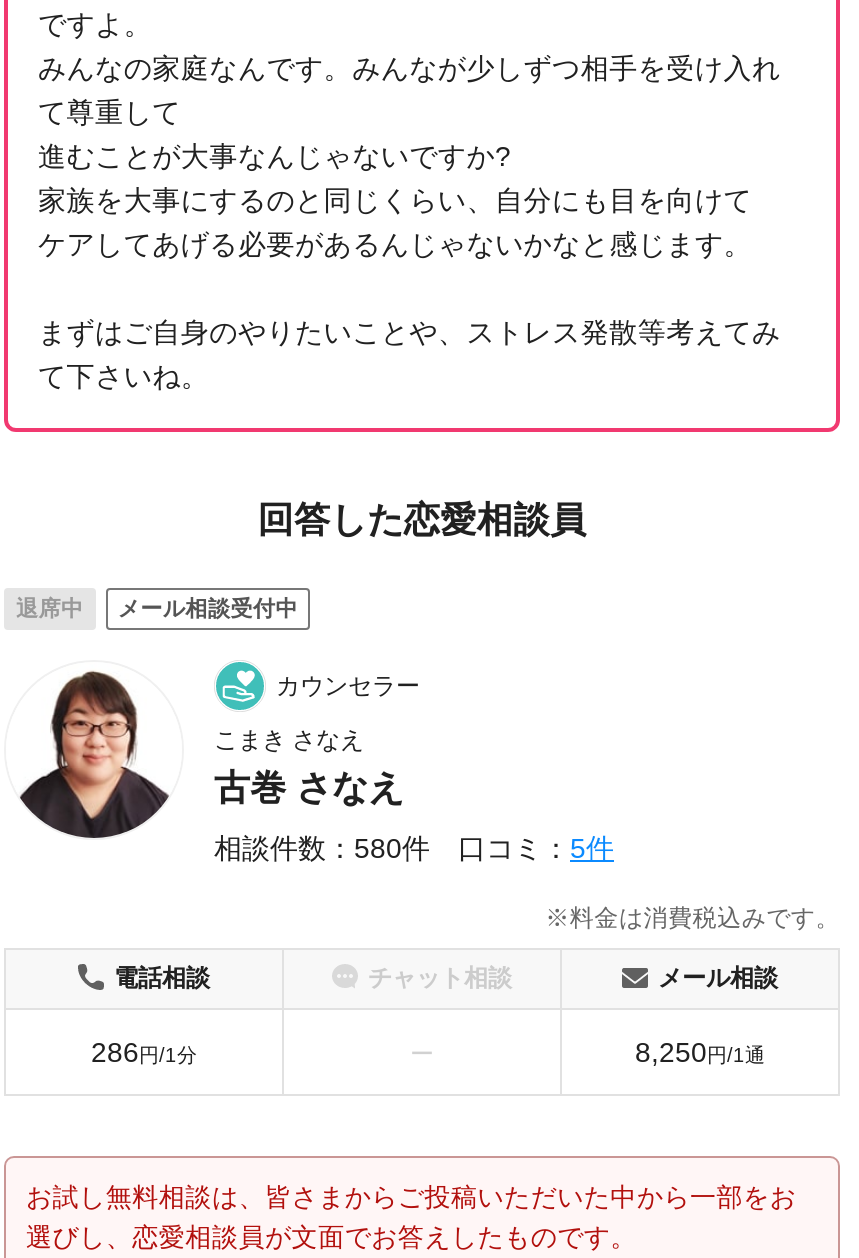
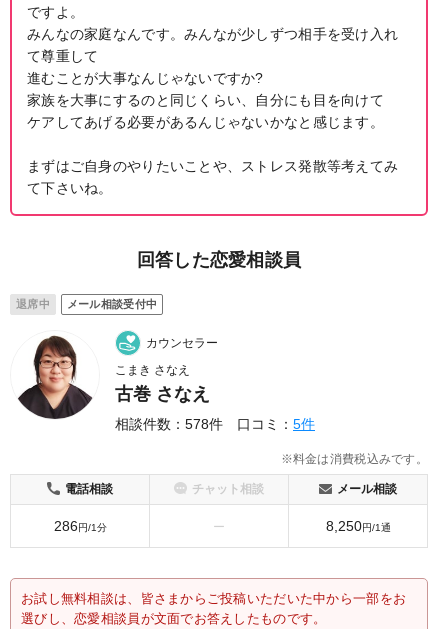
- 相談件数：580件 口コミ：5件
+ 相談件数：578件 口コミ：5件
